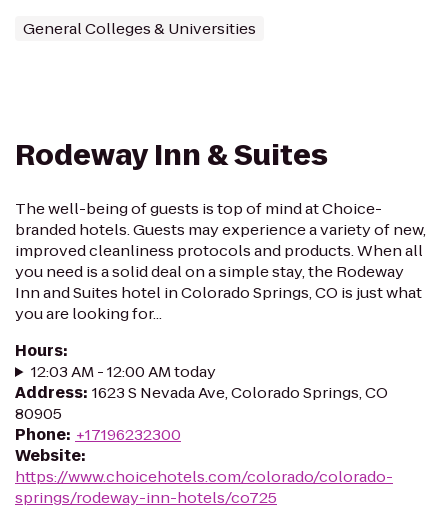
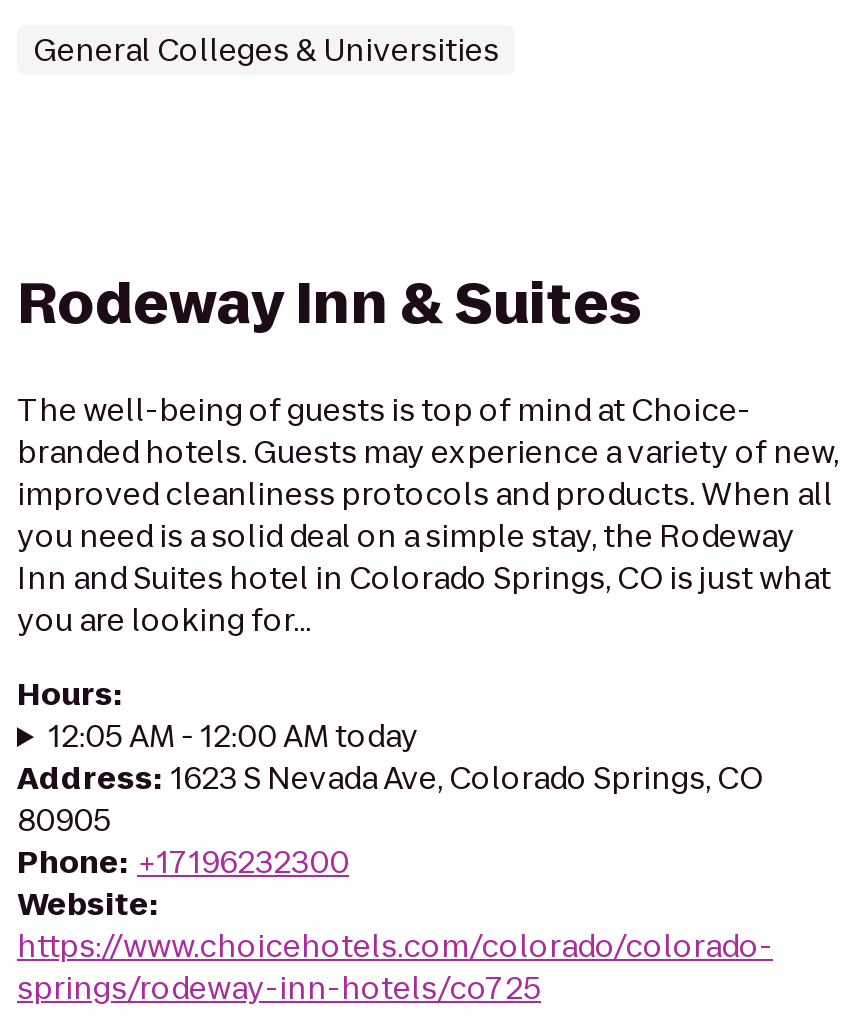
- 12:03 AM - 12:00 AM today
+ 12:05 AM - 12:00 AM today
